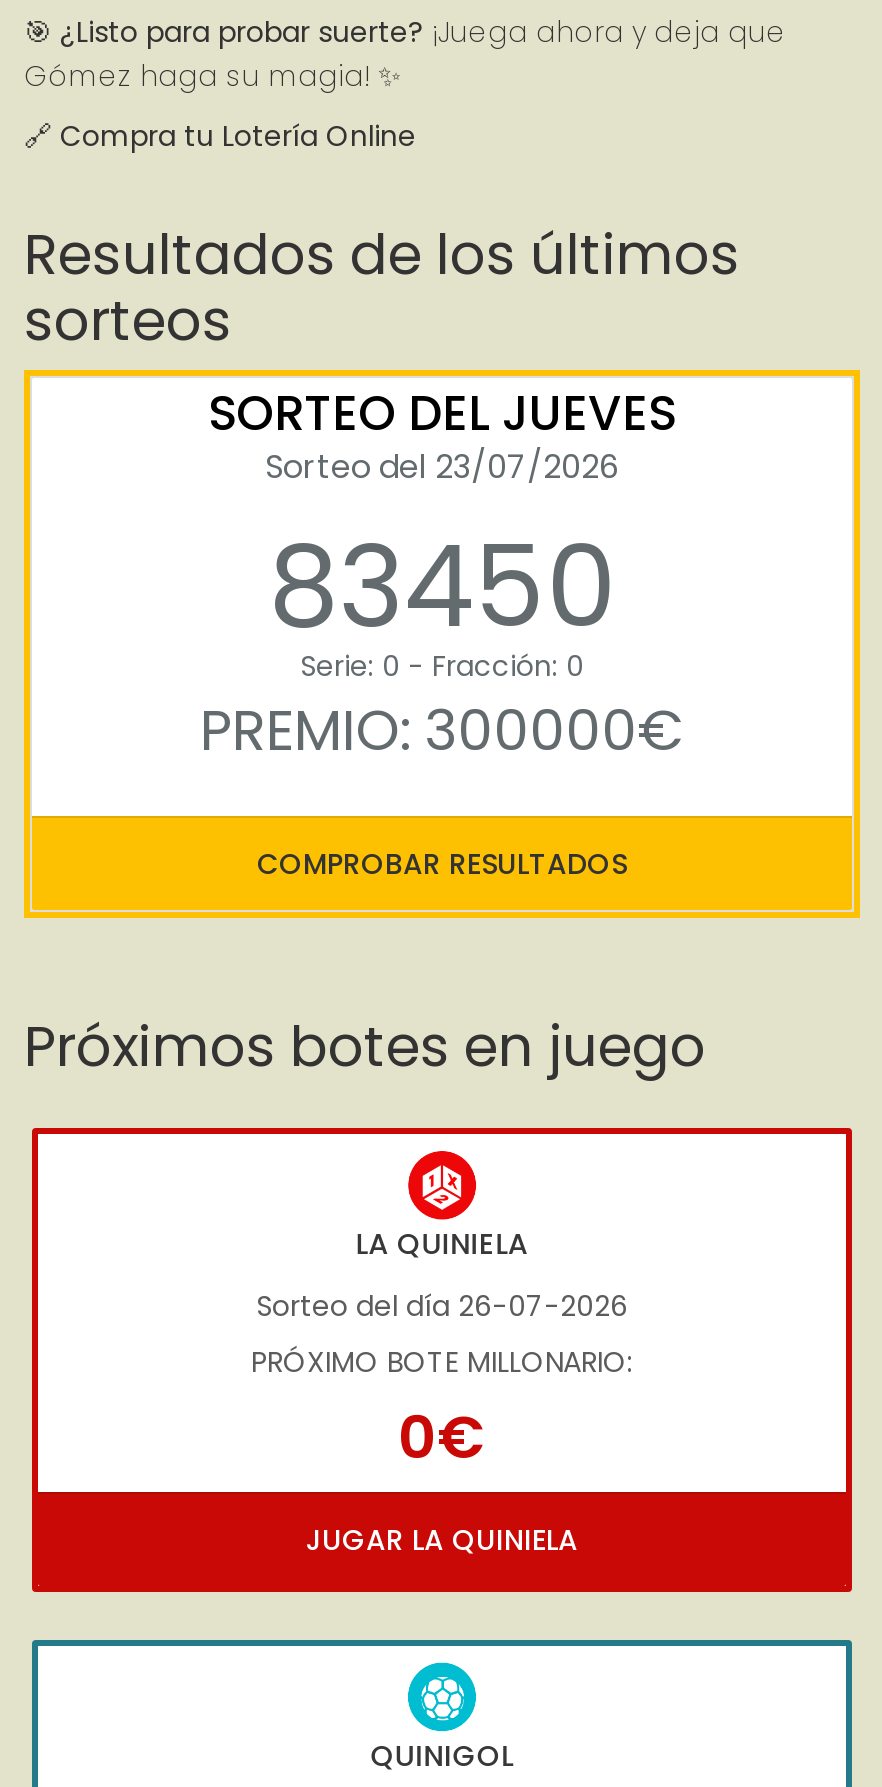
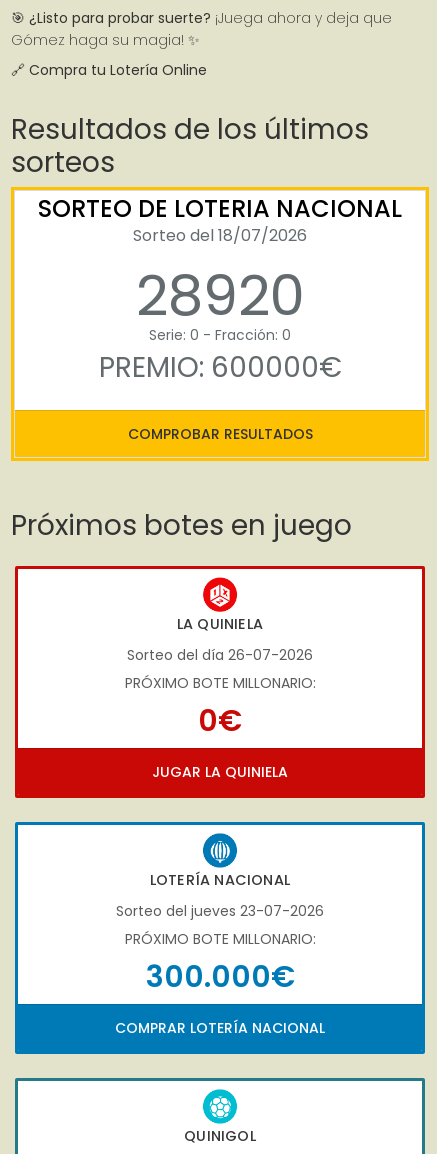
- SORTEO DEL JUEVES
- Sorteo del 23/07/2026
- 83450
+ SORTEO DE LOTERIA NACIONAL
+ Sorteo del 18/07/2026
+ 28920

- PREMIO: 300000€
+ PREMIO: 600000€

+ [image]
+ LOTERÍA NACIONAL
+ Sorteo del jueves 23-07-2026
+ PRÓXIMO BOTE MILLONARIO:
+ 300.000€
+ COMPRAR LOTERÍA NACIONAL
